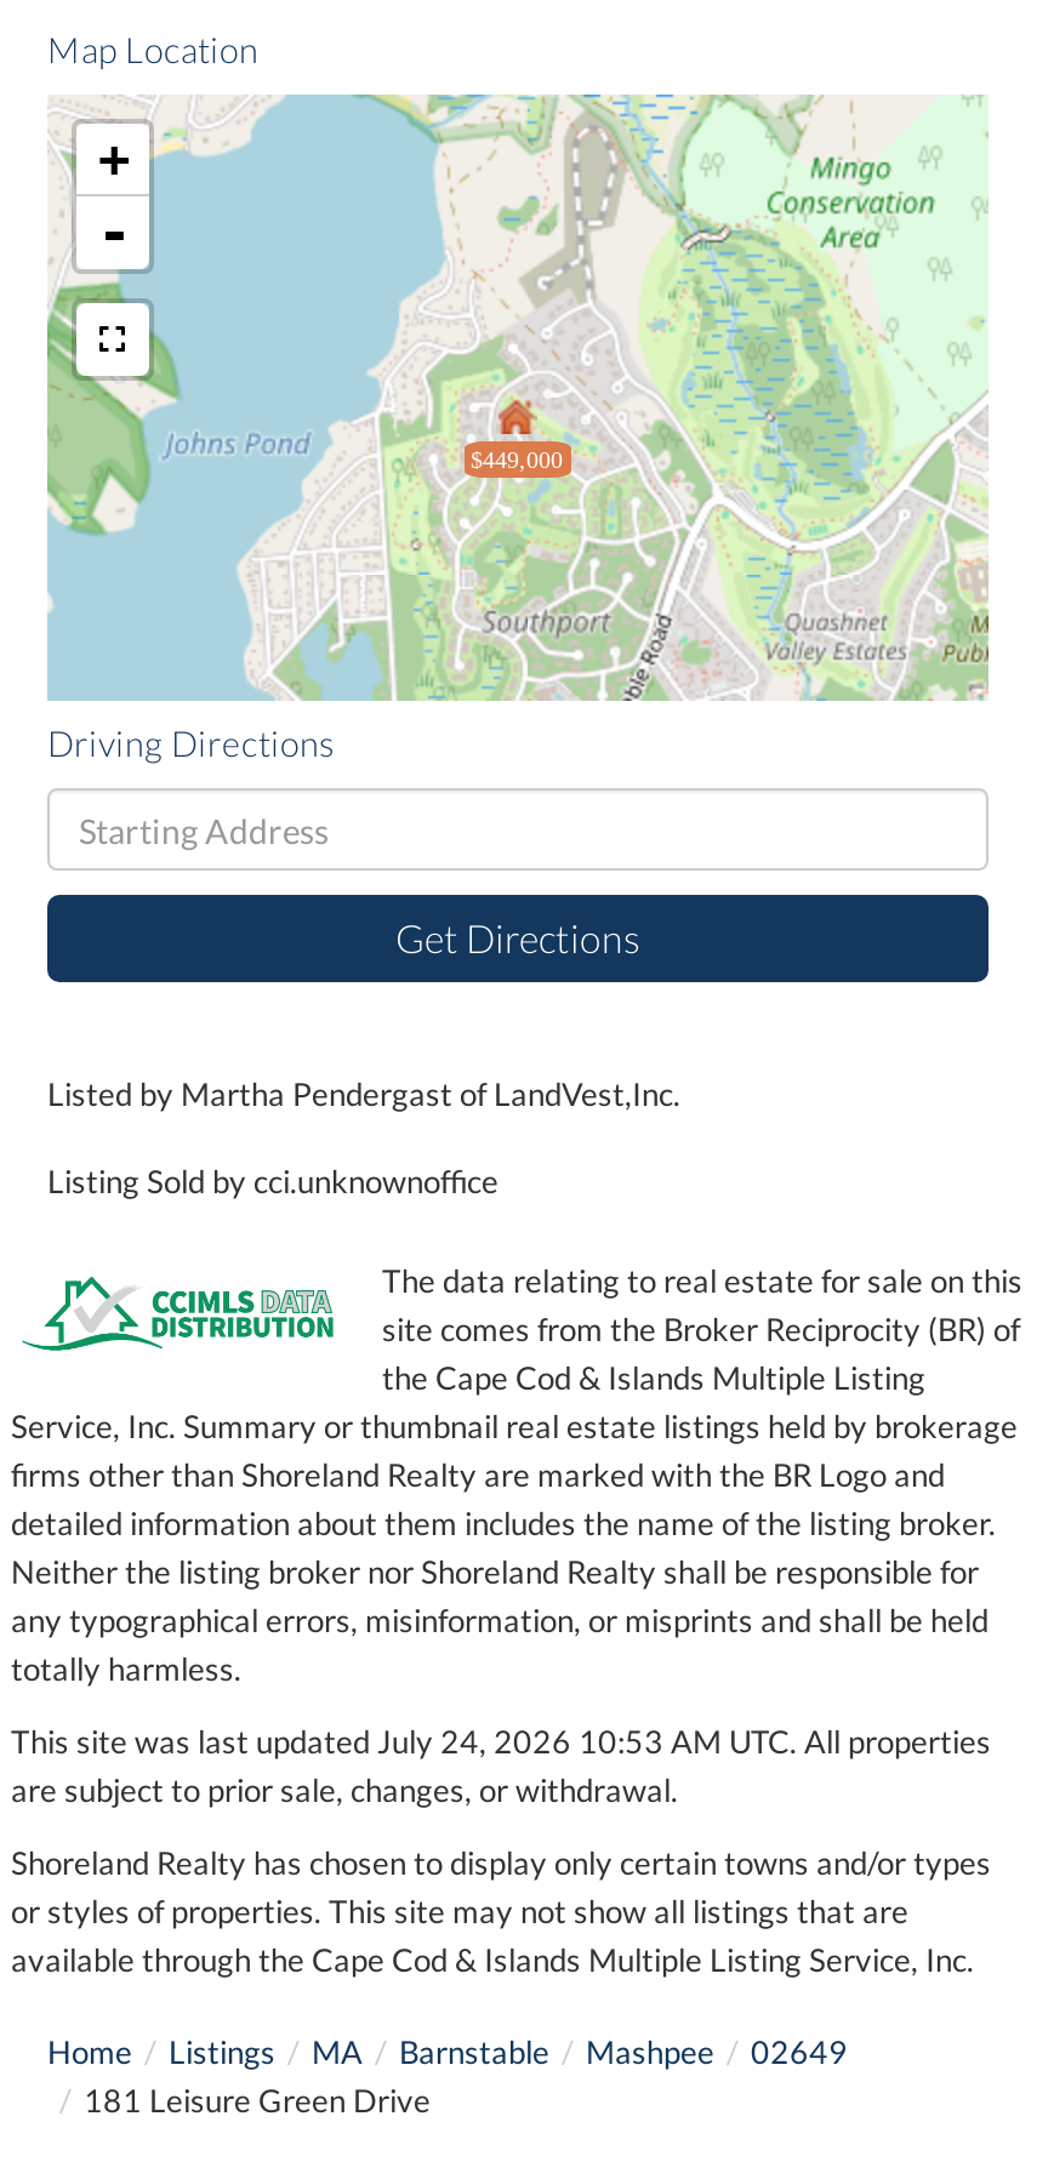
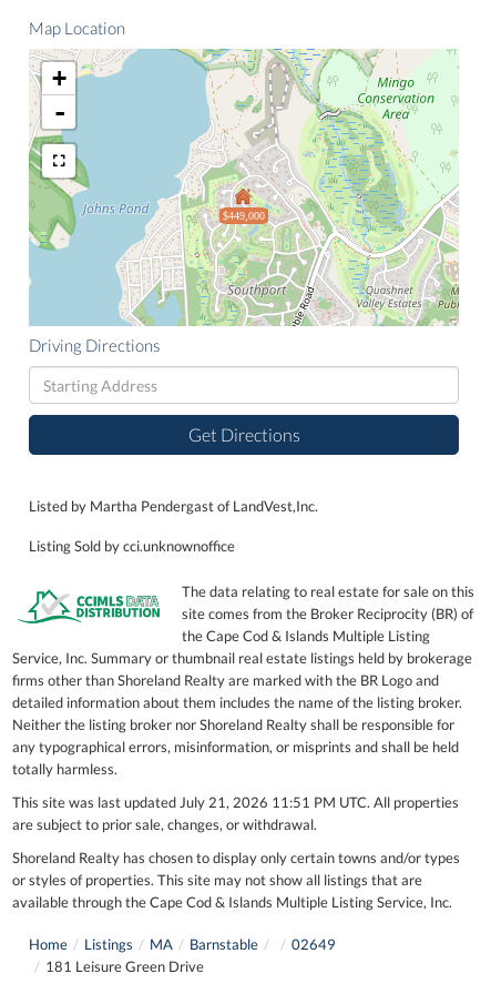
- This site was last updated July 24, 2026 10:53 AM UTC. All properties
+ This site was last updated July 21, 2026 11:51 PM UTC. All properties

- Mashpee
